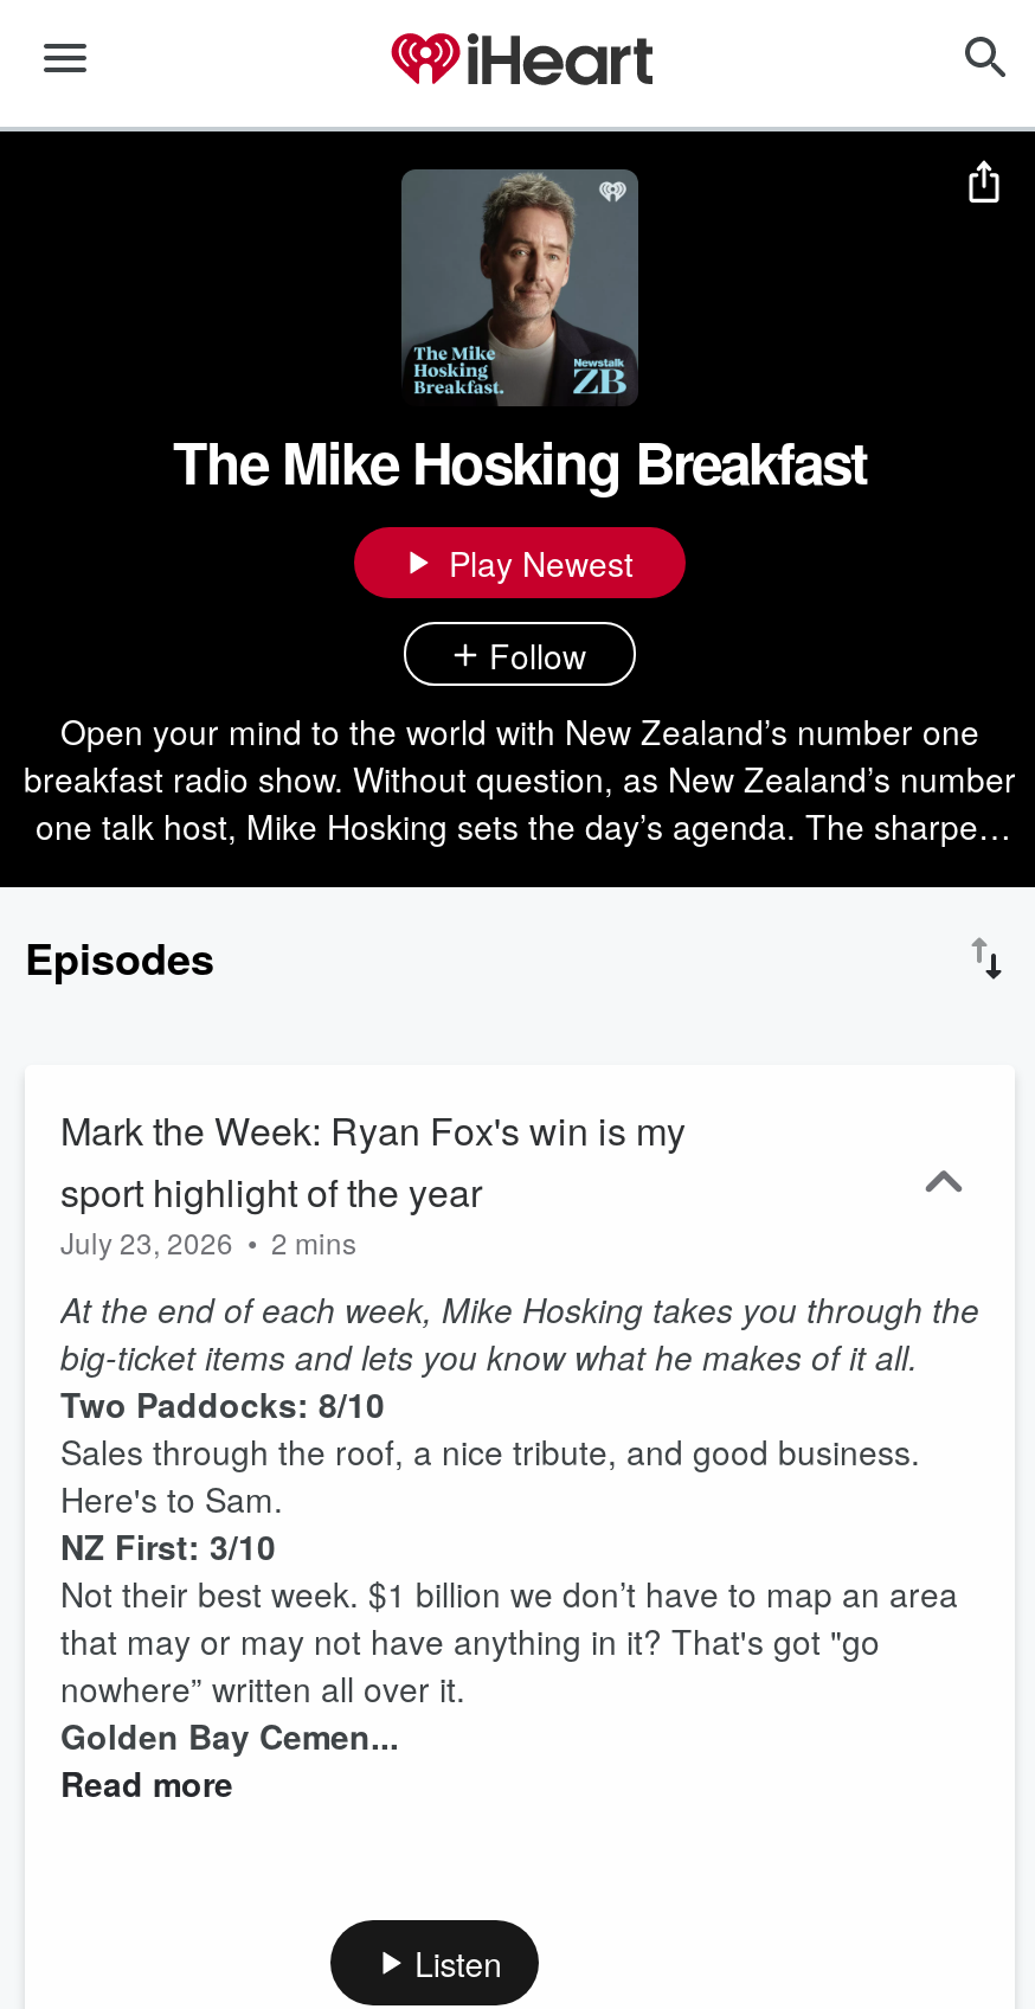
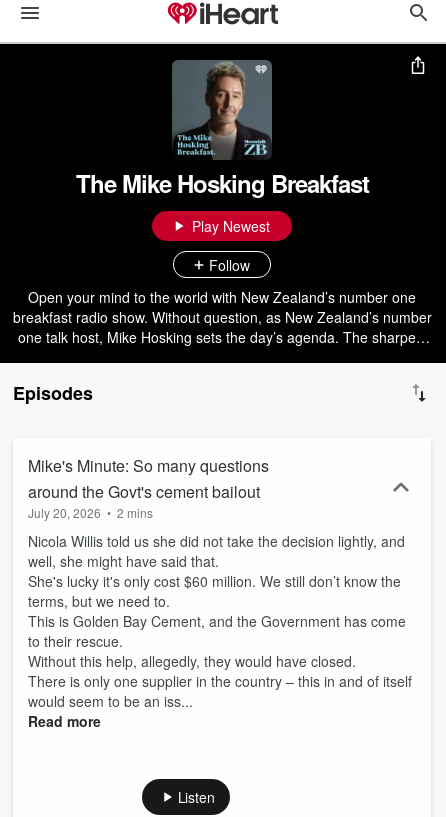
- Mark the Week: Ryan Fox's win is my
- sport highlight of the year
- July 23, 2026 • 2 mins
+ Mike's Minute: So many questions
+ around the Govt's cement bailout
+ July 20, 2026 • 2 mins

- At the end of each week, Mike Hosking takes you through the
- big-ticket items and lets you know what he makes of it all.
- Two Paddocks: 8/10
- Sales through the roof, a nice tribute, and good business.
- Here's to Sam.
- NZ First: 3/10
- Not their best week. $1 billion we don’t have to map an area
- that may or may not have anything in it? That's got "go
- nowhere” written all over it.
- Golden Bay Cemen...
+ Nicola Willis told us she did not take the decision lightly, and
+ well, she might have said that.
+ She's lucky it's only cost $60 million. We still don’t know the
+ terms, but we need to.
+ This is Golden Bay Cement, and the Government has come
+ to their rescue.
+ Without this help, allegedly, they would have closed.
+ There is only one supplier in the country – this in and of itself
+ would seem to be an iss...
